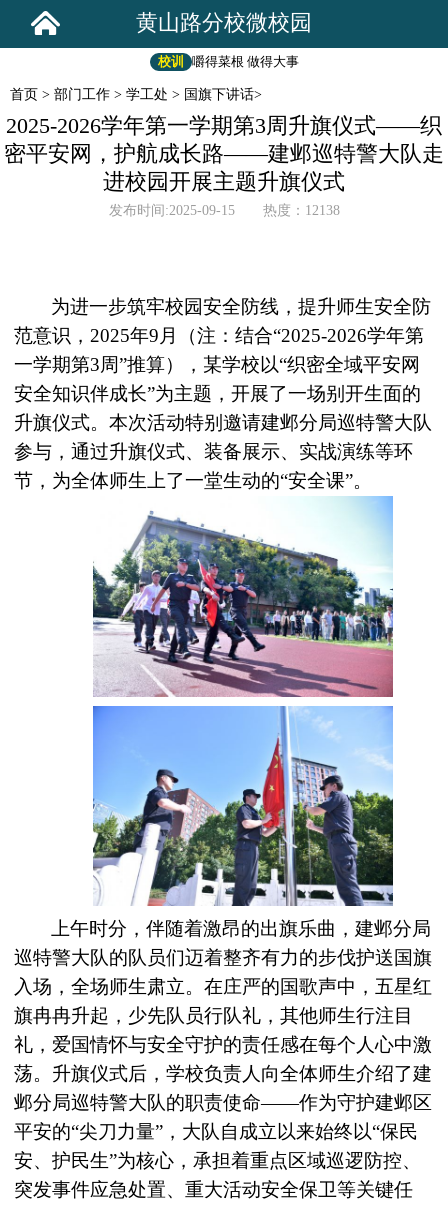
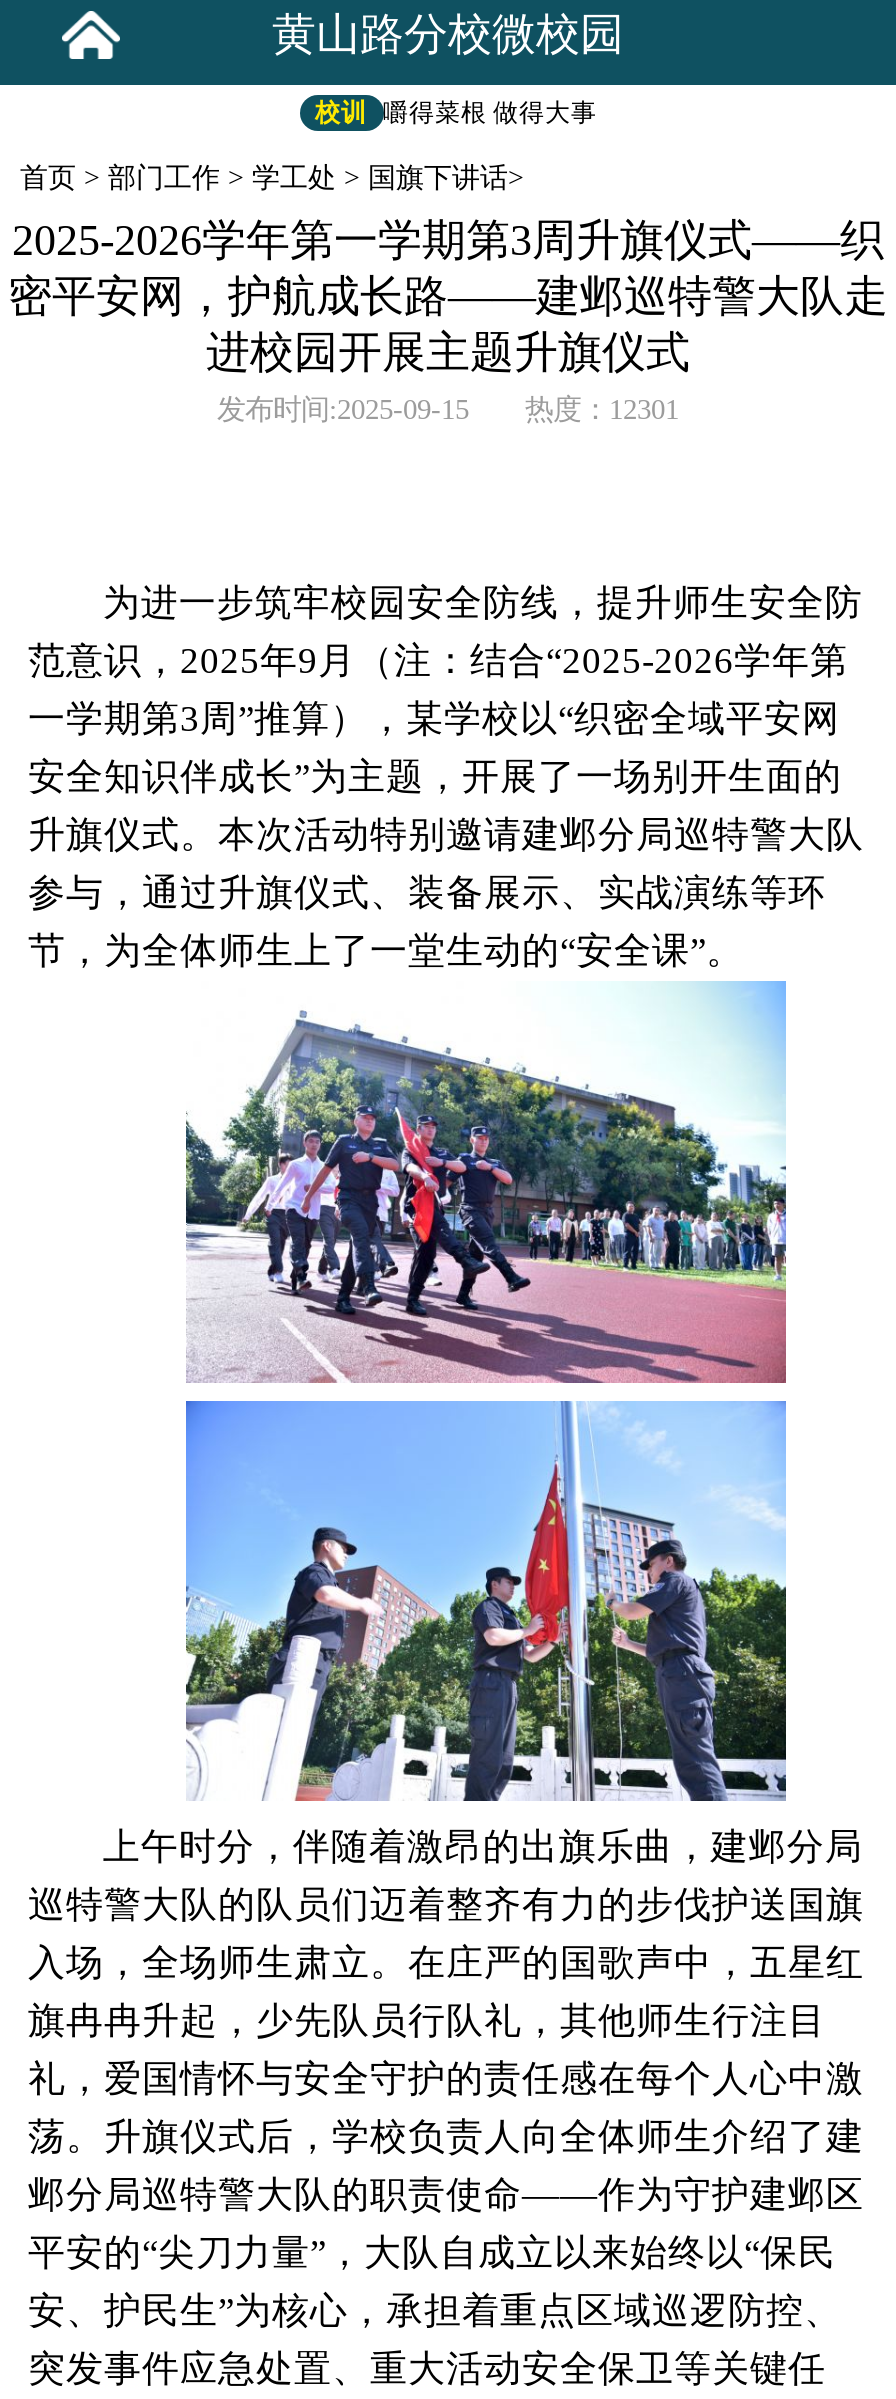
- 发布时间:2025-09-15 热度：12138
+ 发布时间:2025-09-15 热度：12301
